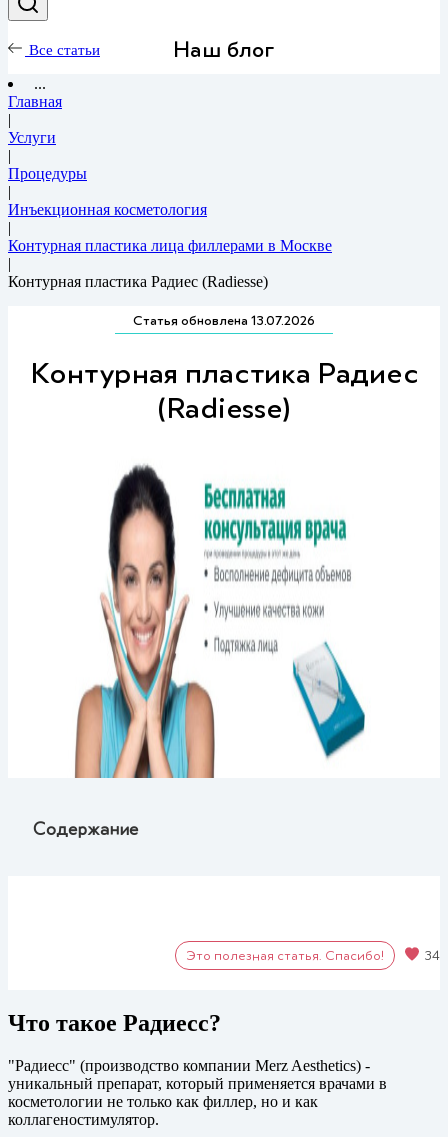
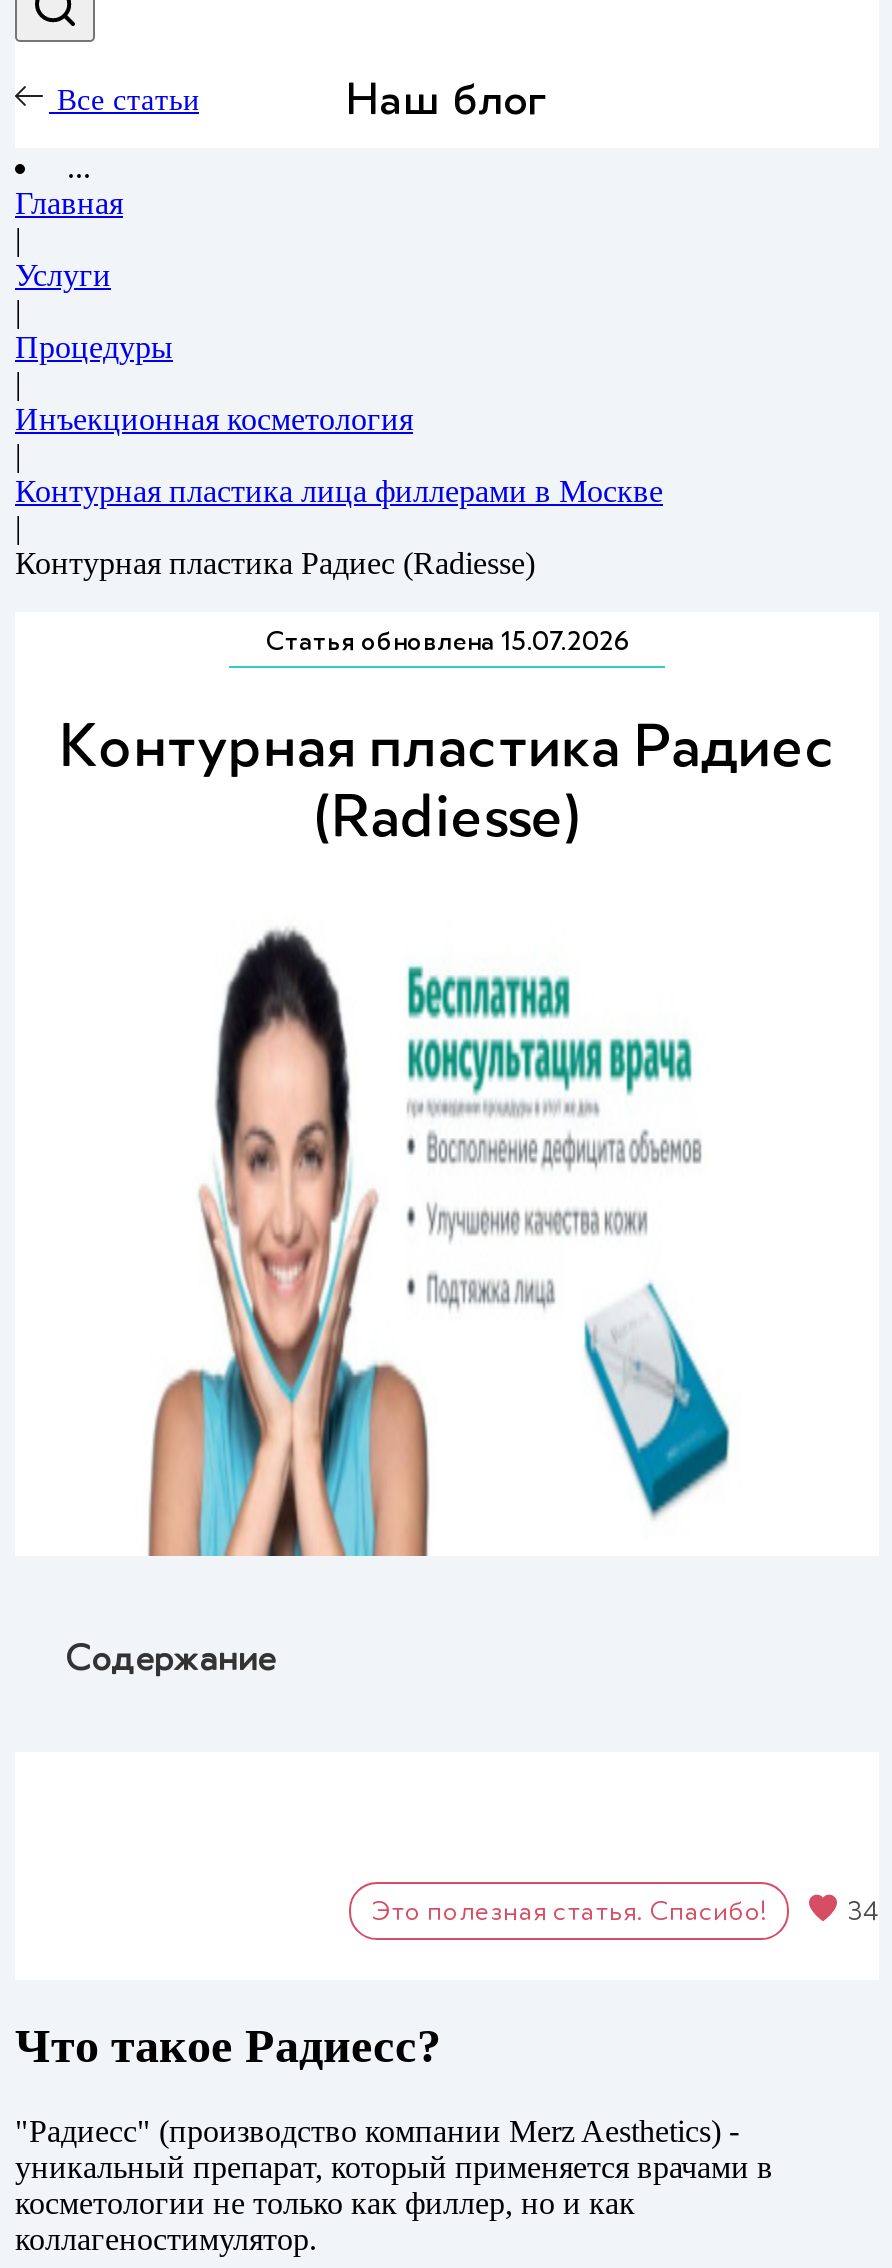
- Статья обновлена 13.07.2026
+ Статья обновлена 15.07.2026
